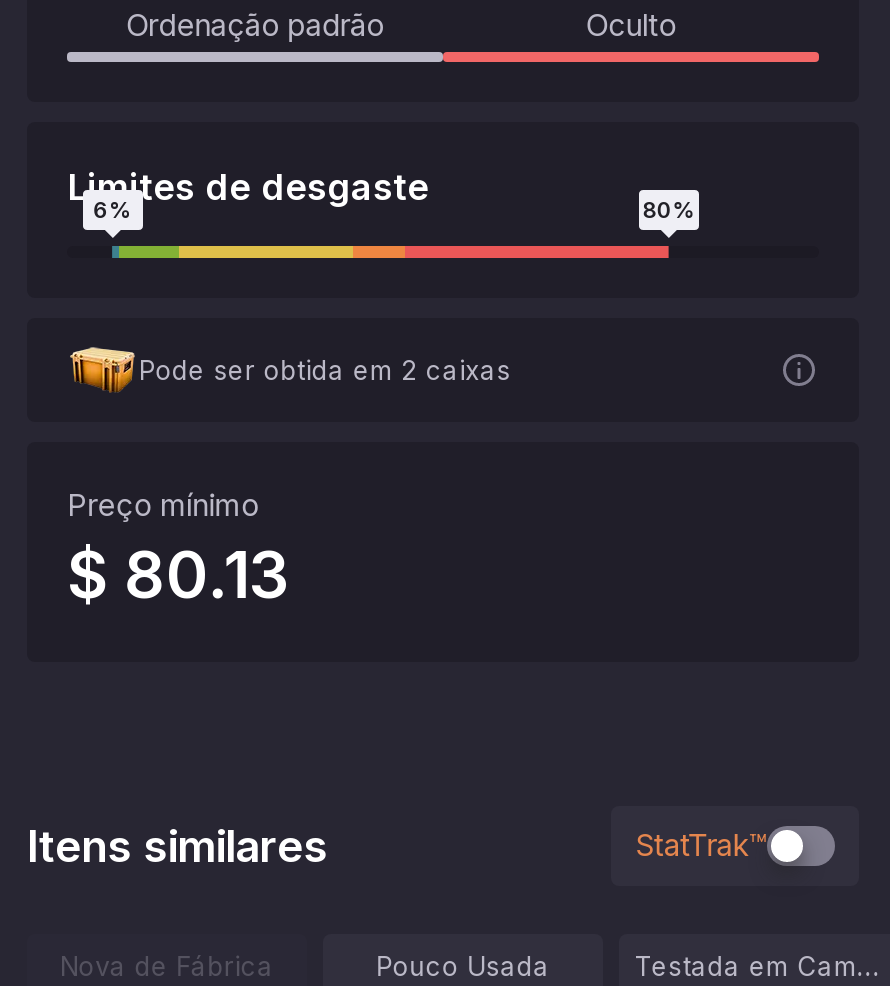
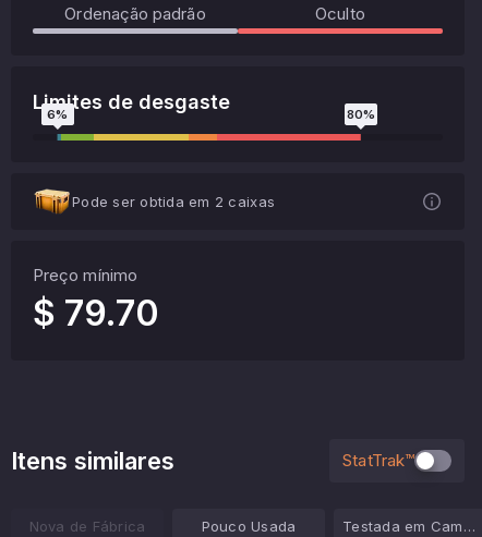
- $ 80.13
+ $ 79.70
